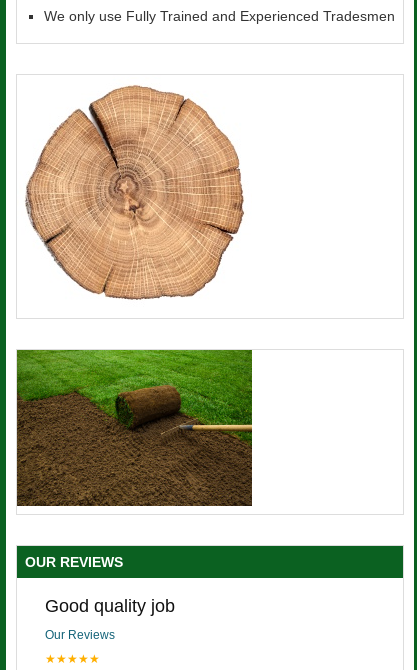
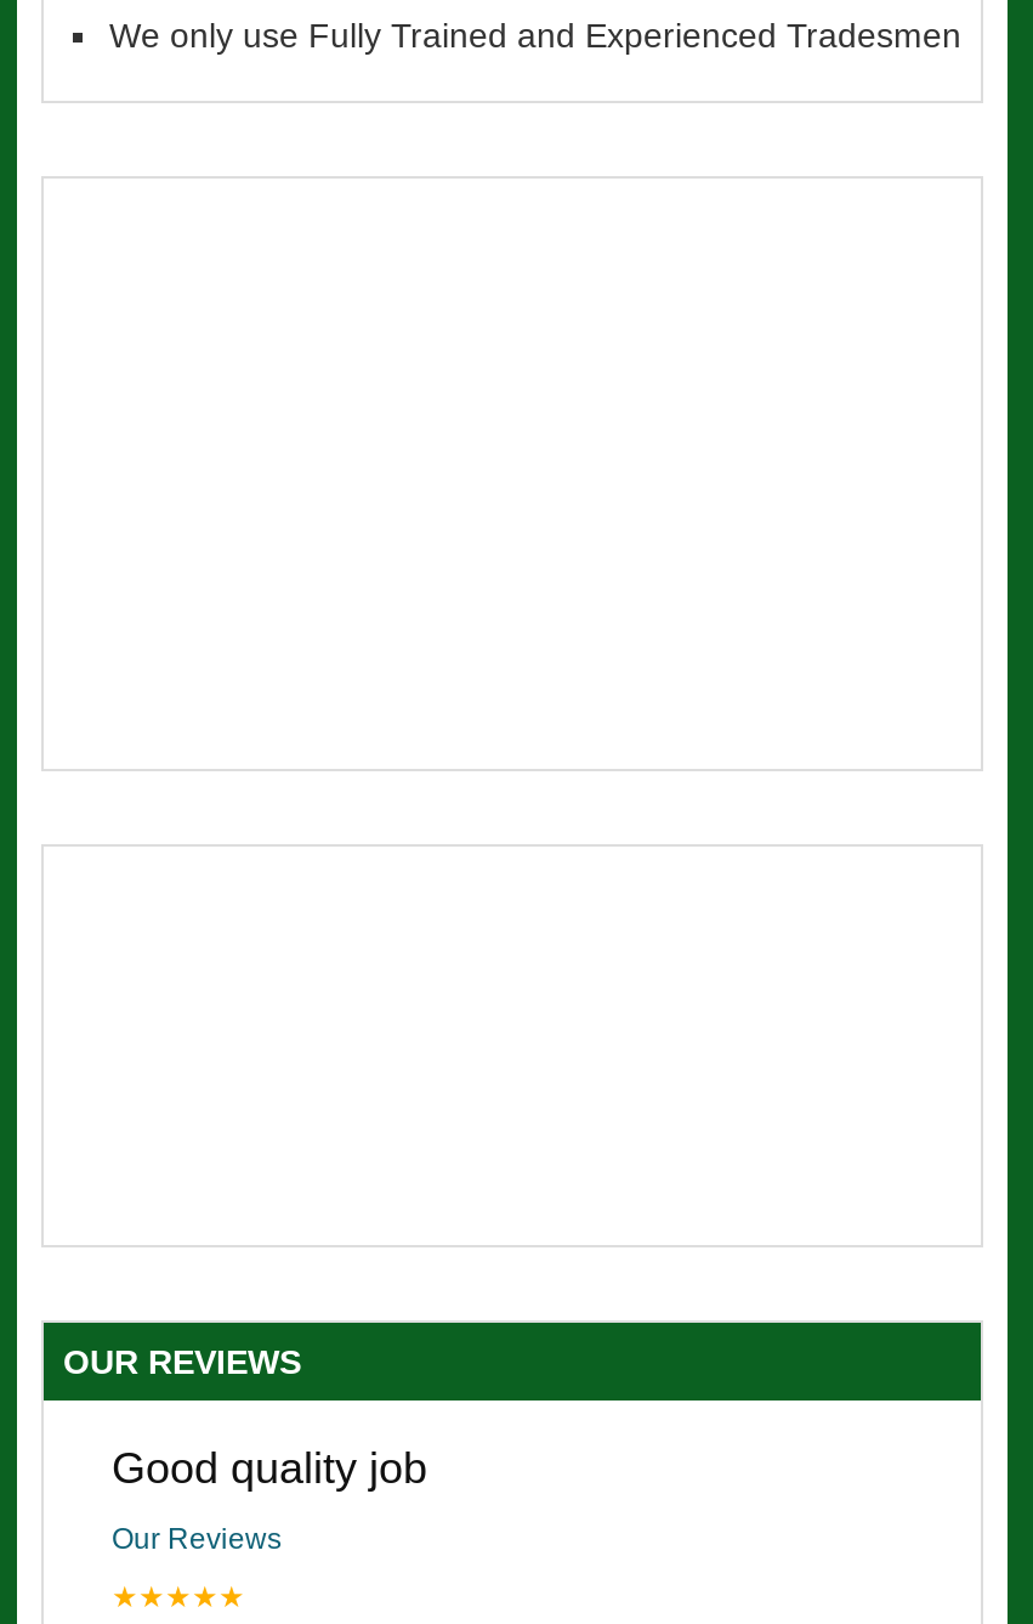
- [image]

- [image]
